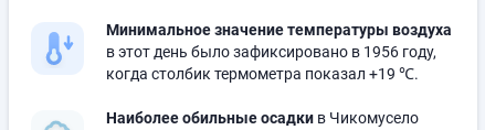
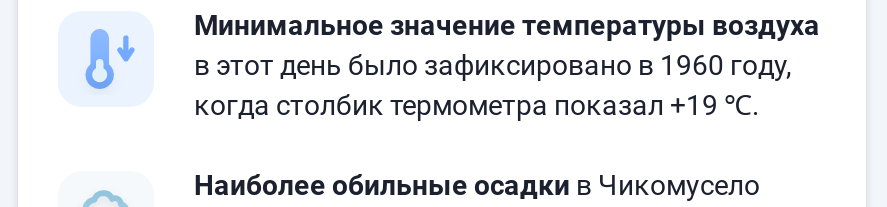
- в этот день было зафиксировано в 1956 году,
+ в этот день было зафиксировано в 1960 году,
